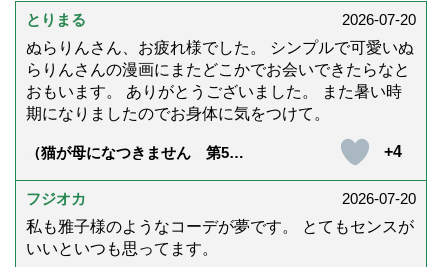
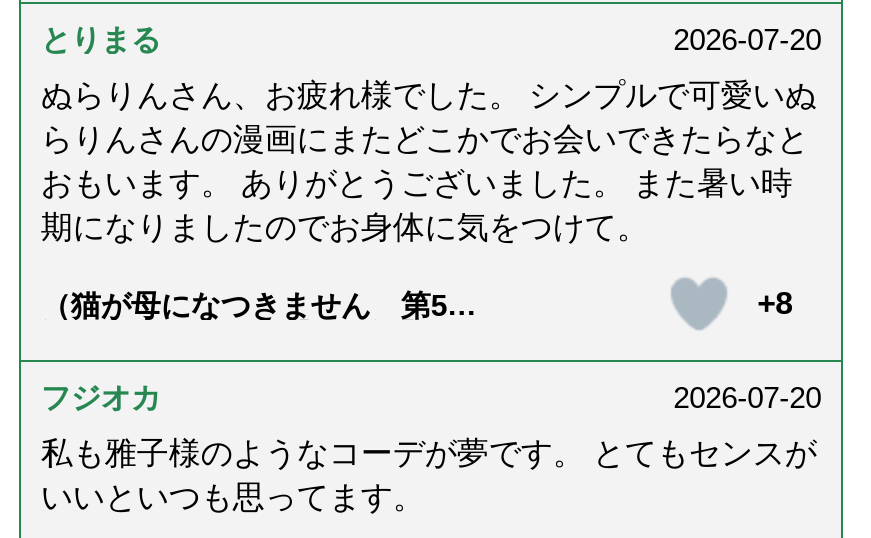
- +4
+ +8
